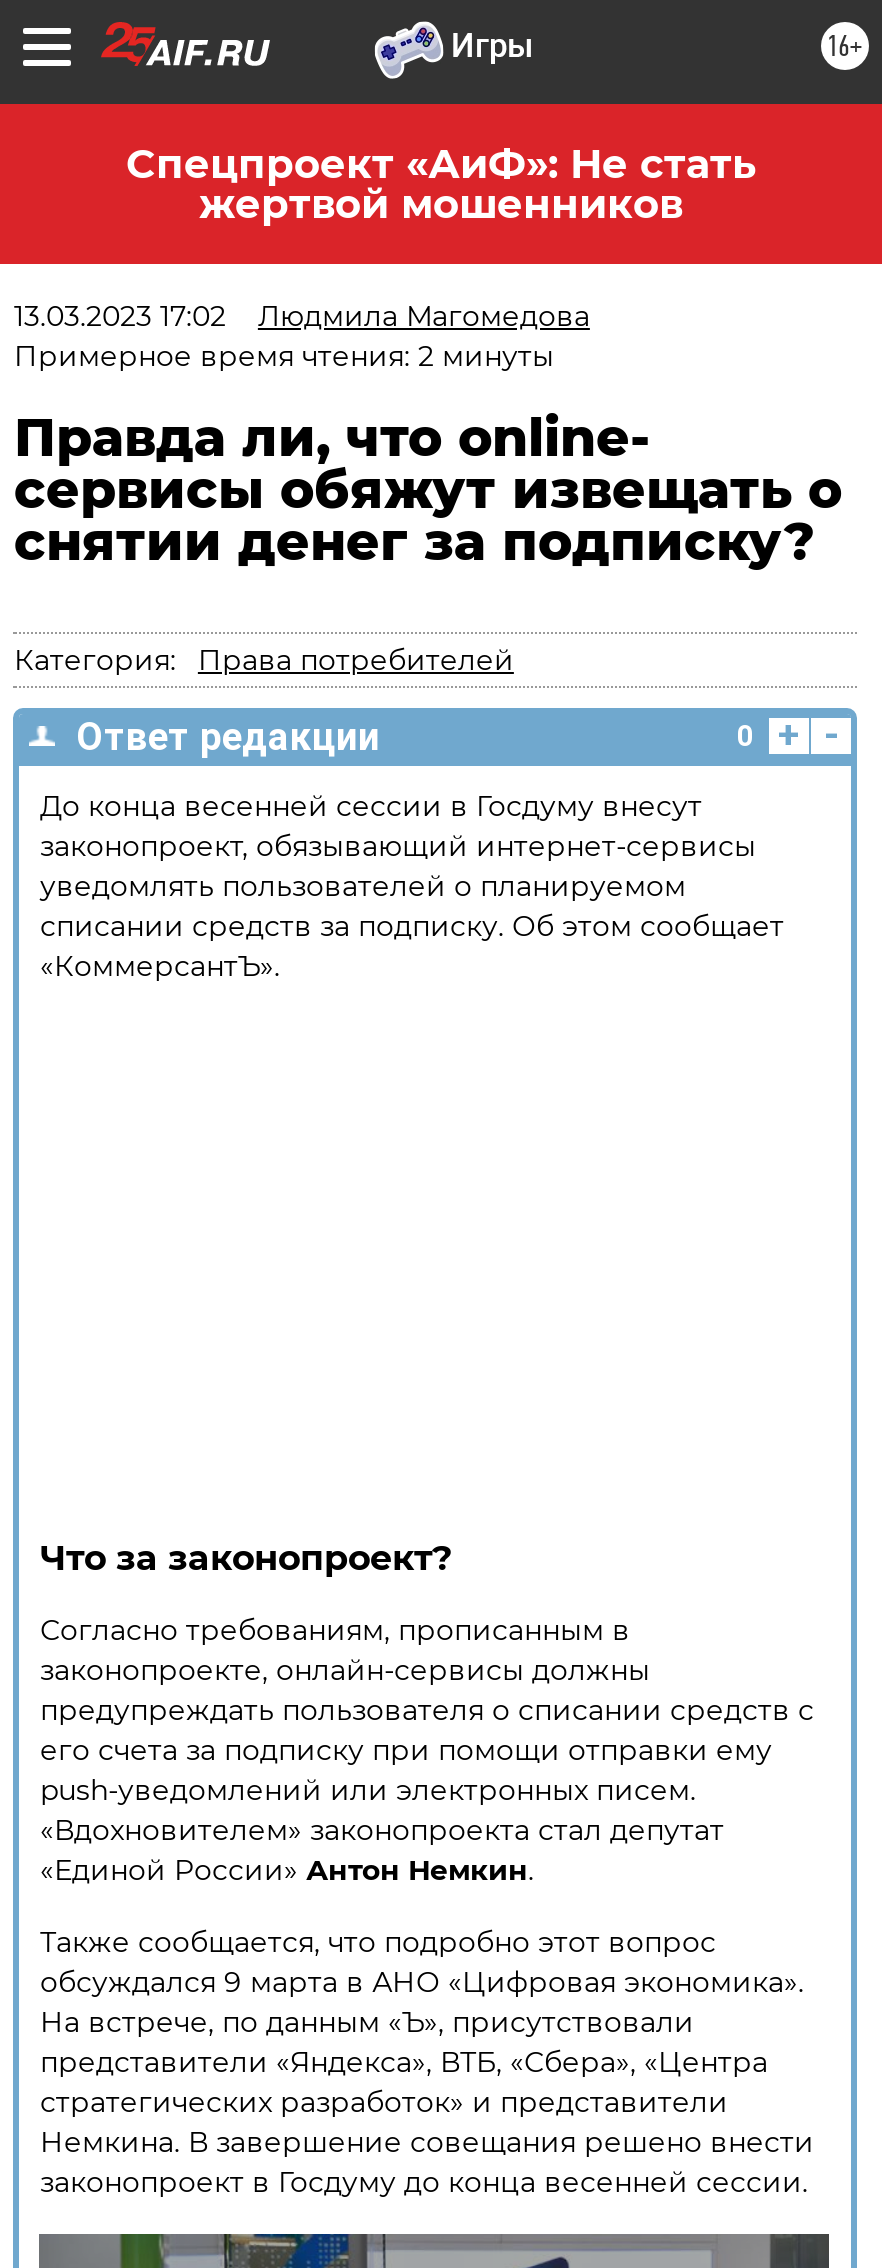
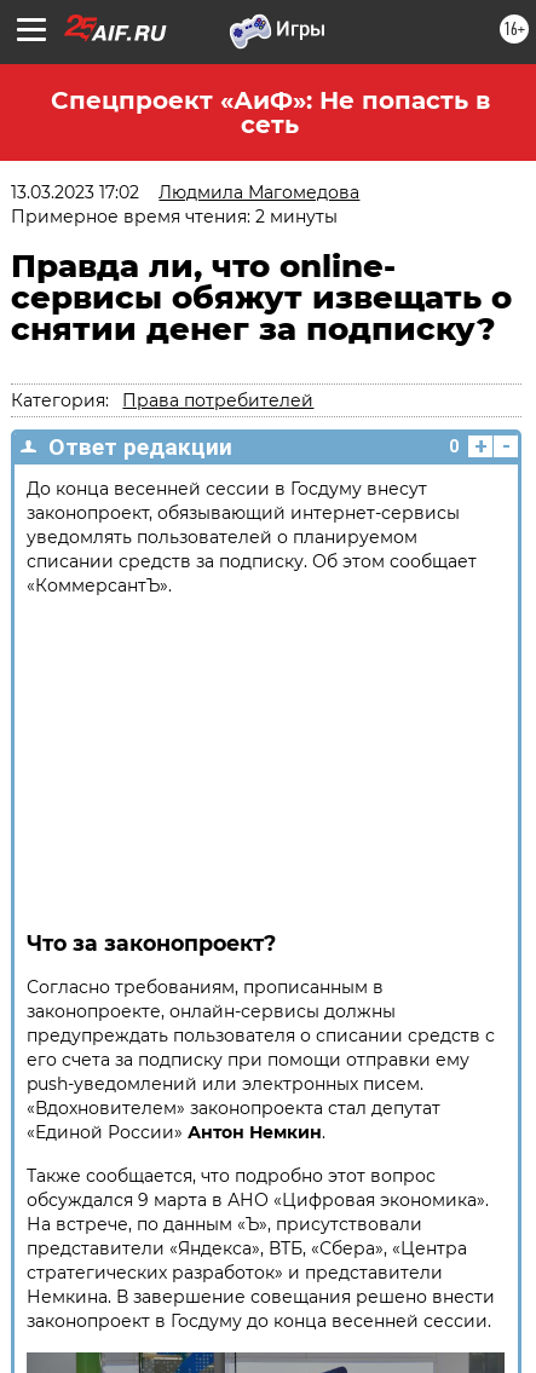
- Спецпроект «АиФ»: Не стать
- жертвой мошенников
+ Спецпроект «АиФ»: Не попасть в
+ сеть
